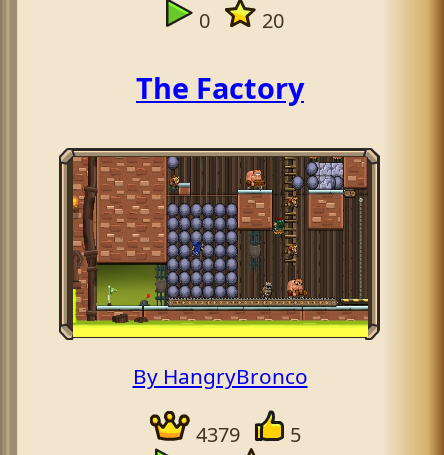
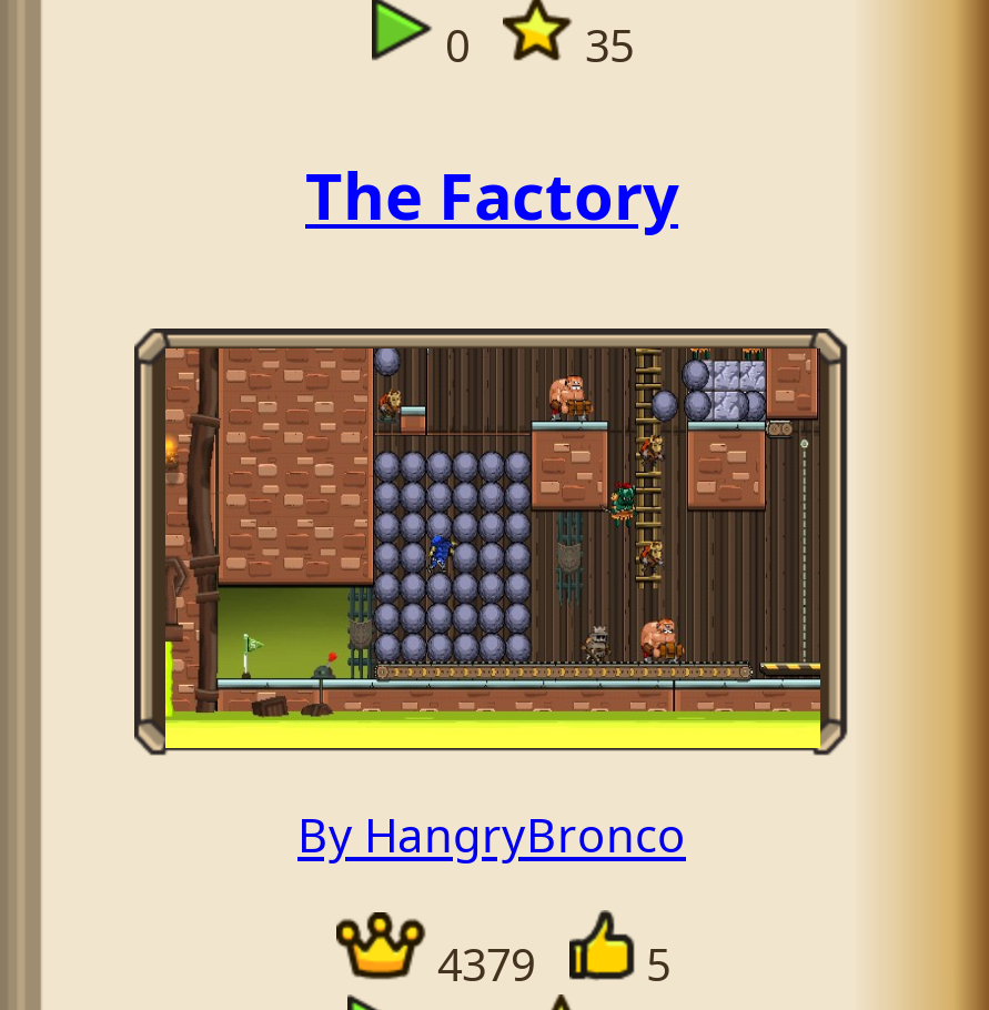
- 0 20
+ 0 35
